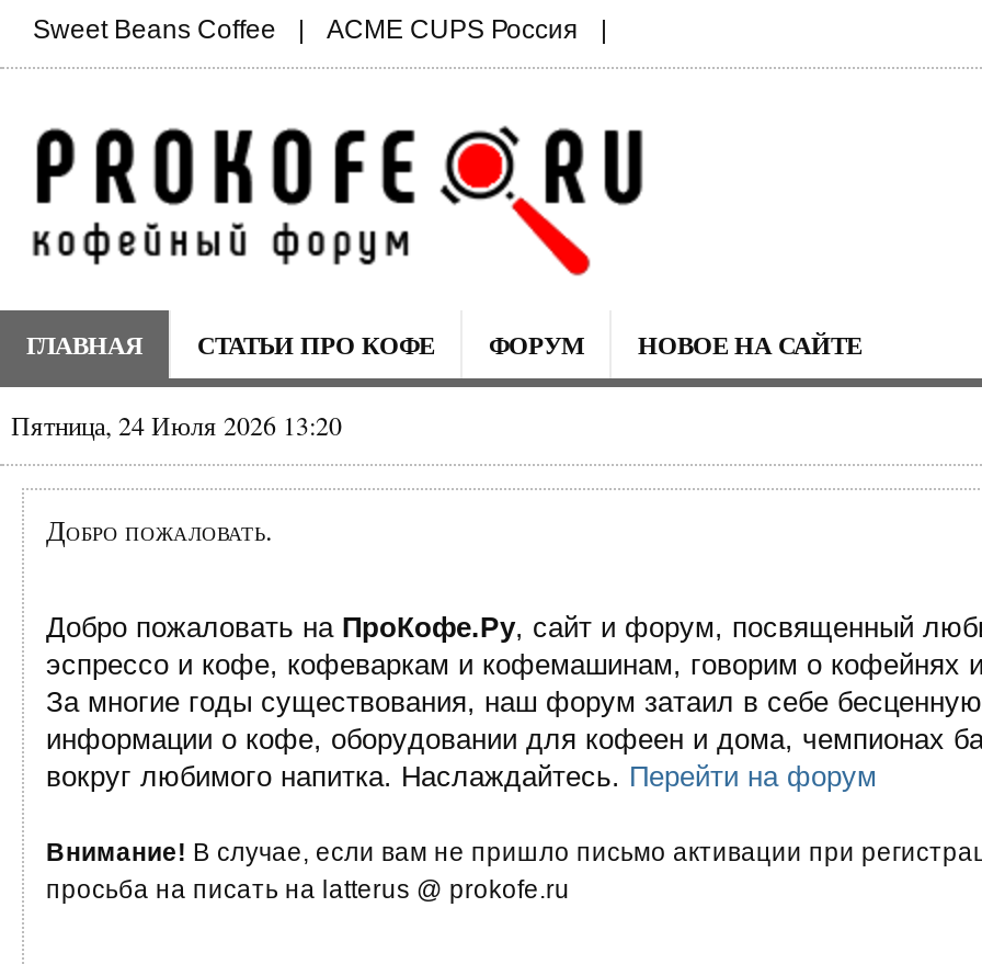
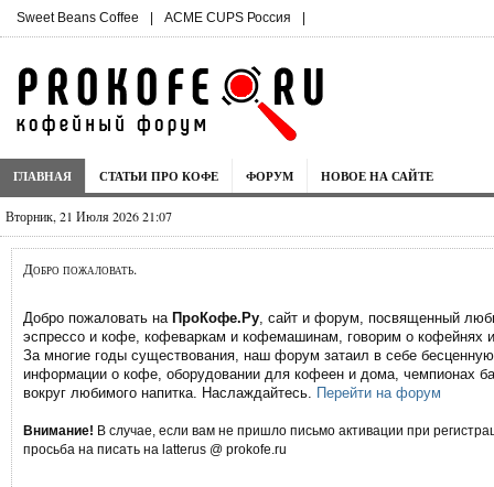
- Пятница, 24 Июля 2026 13:20
+ Вторник, 21 Июля 2026 21:07
